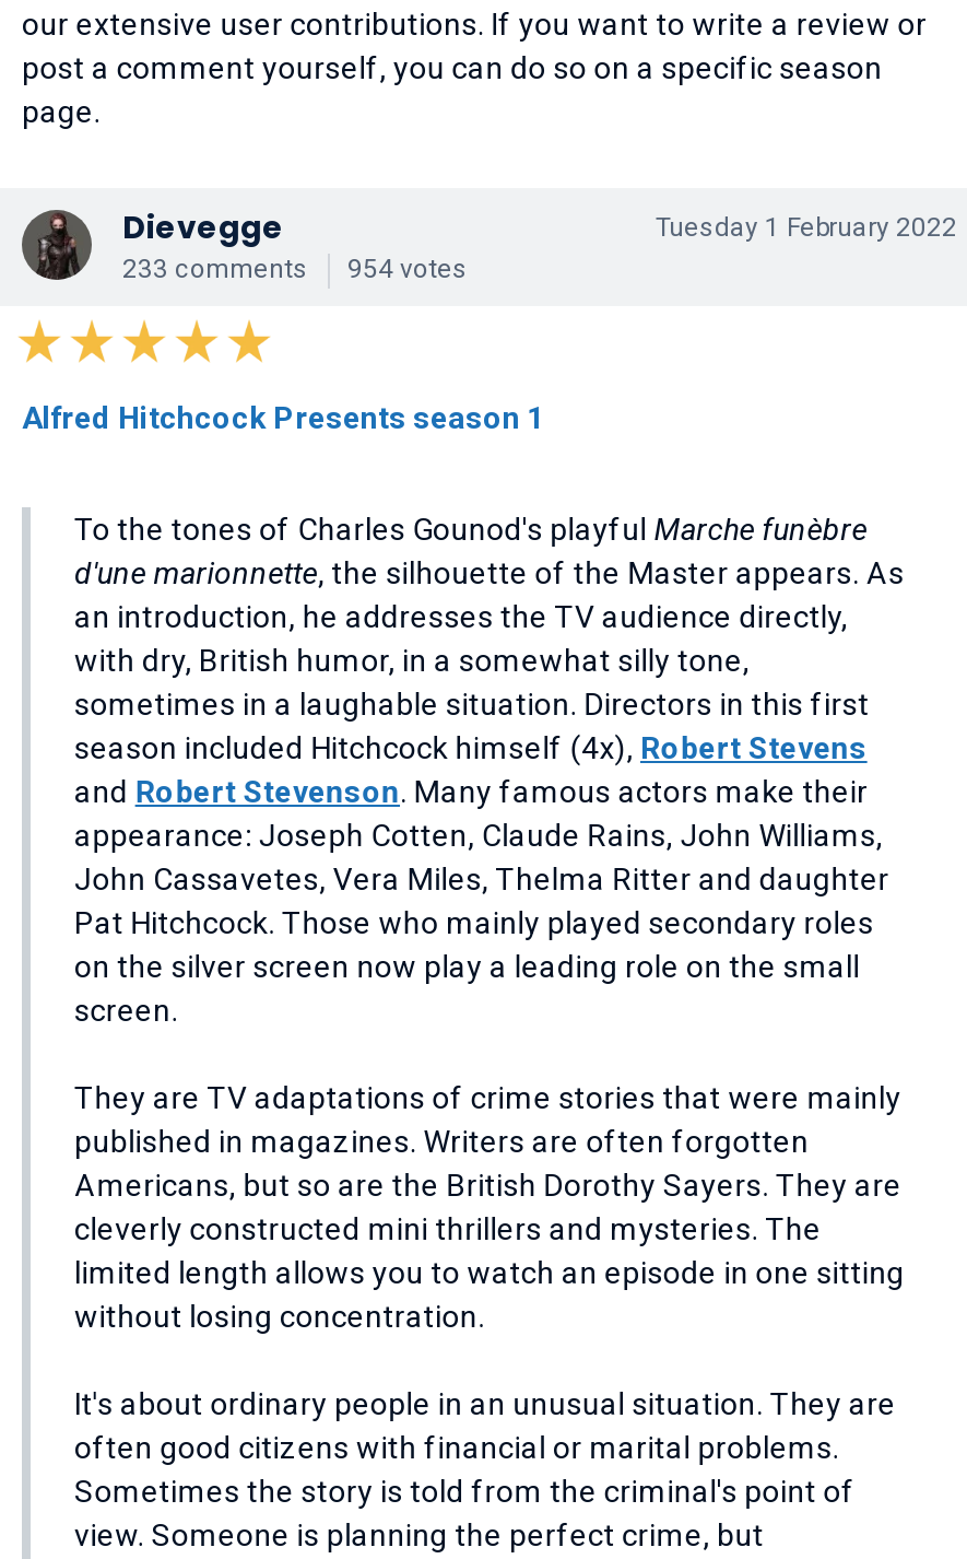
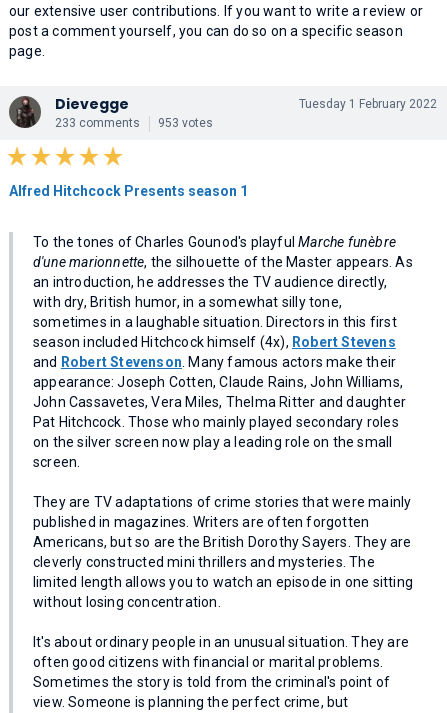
- 233 comments 954 votes
+ 233 comments 953 votes
